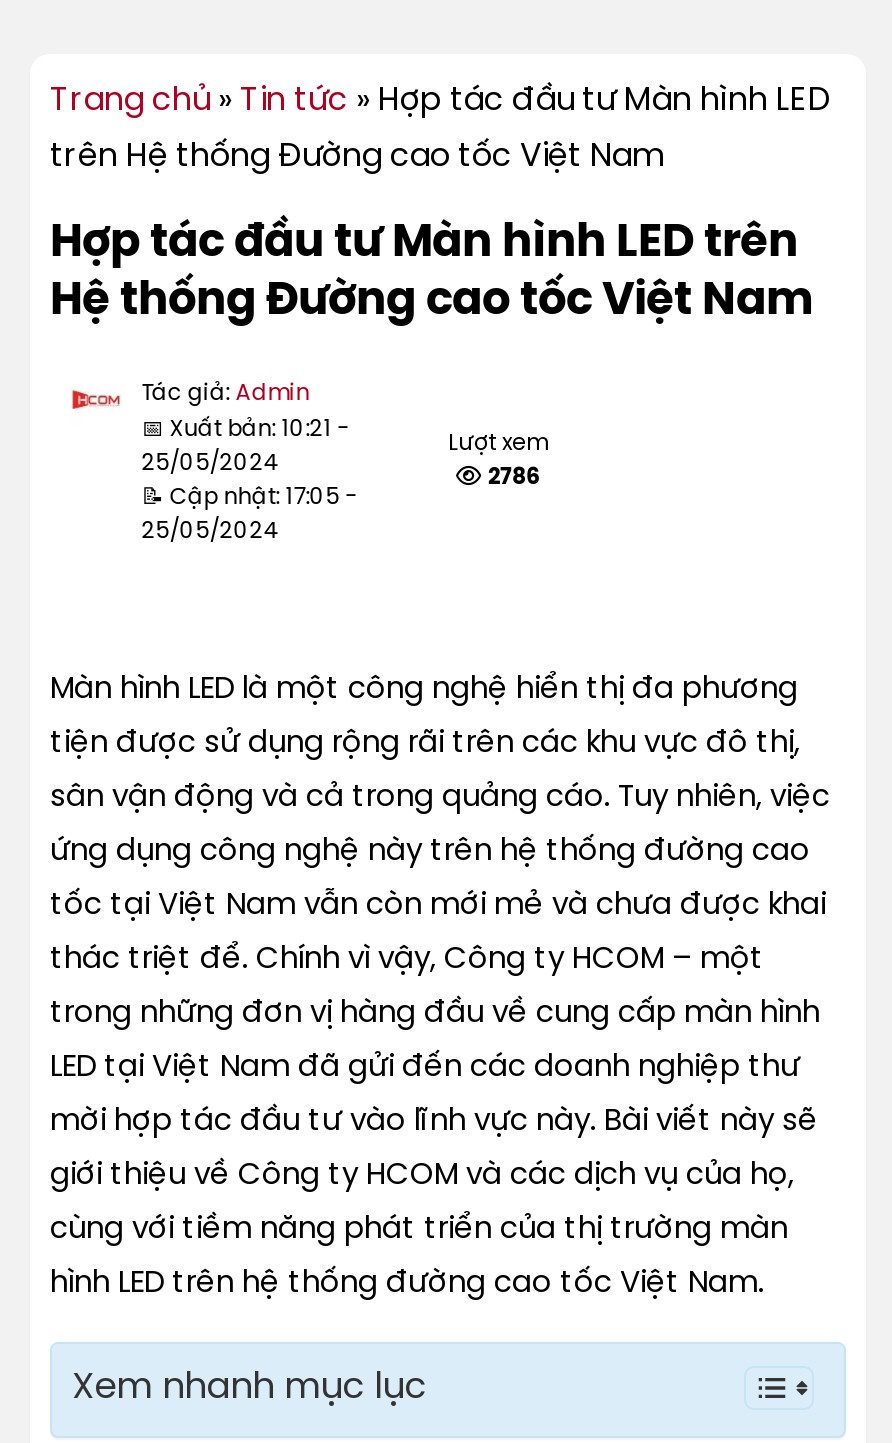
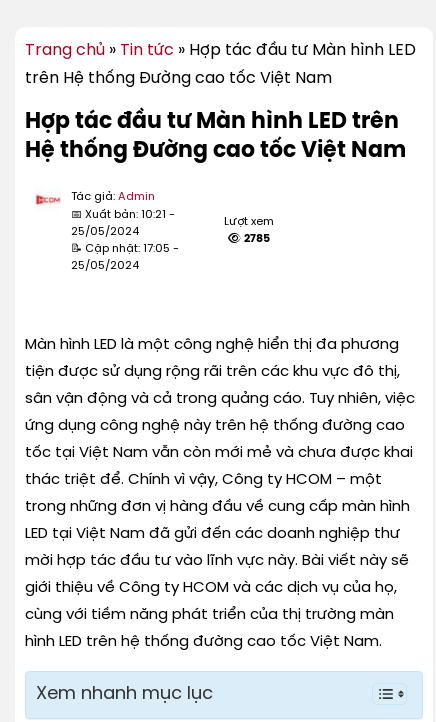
- 2786
+ 2785
